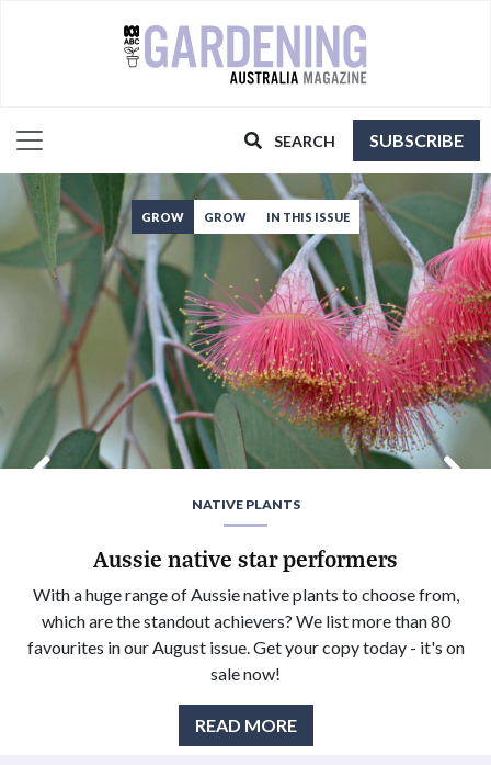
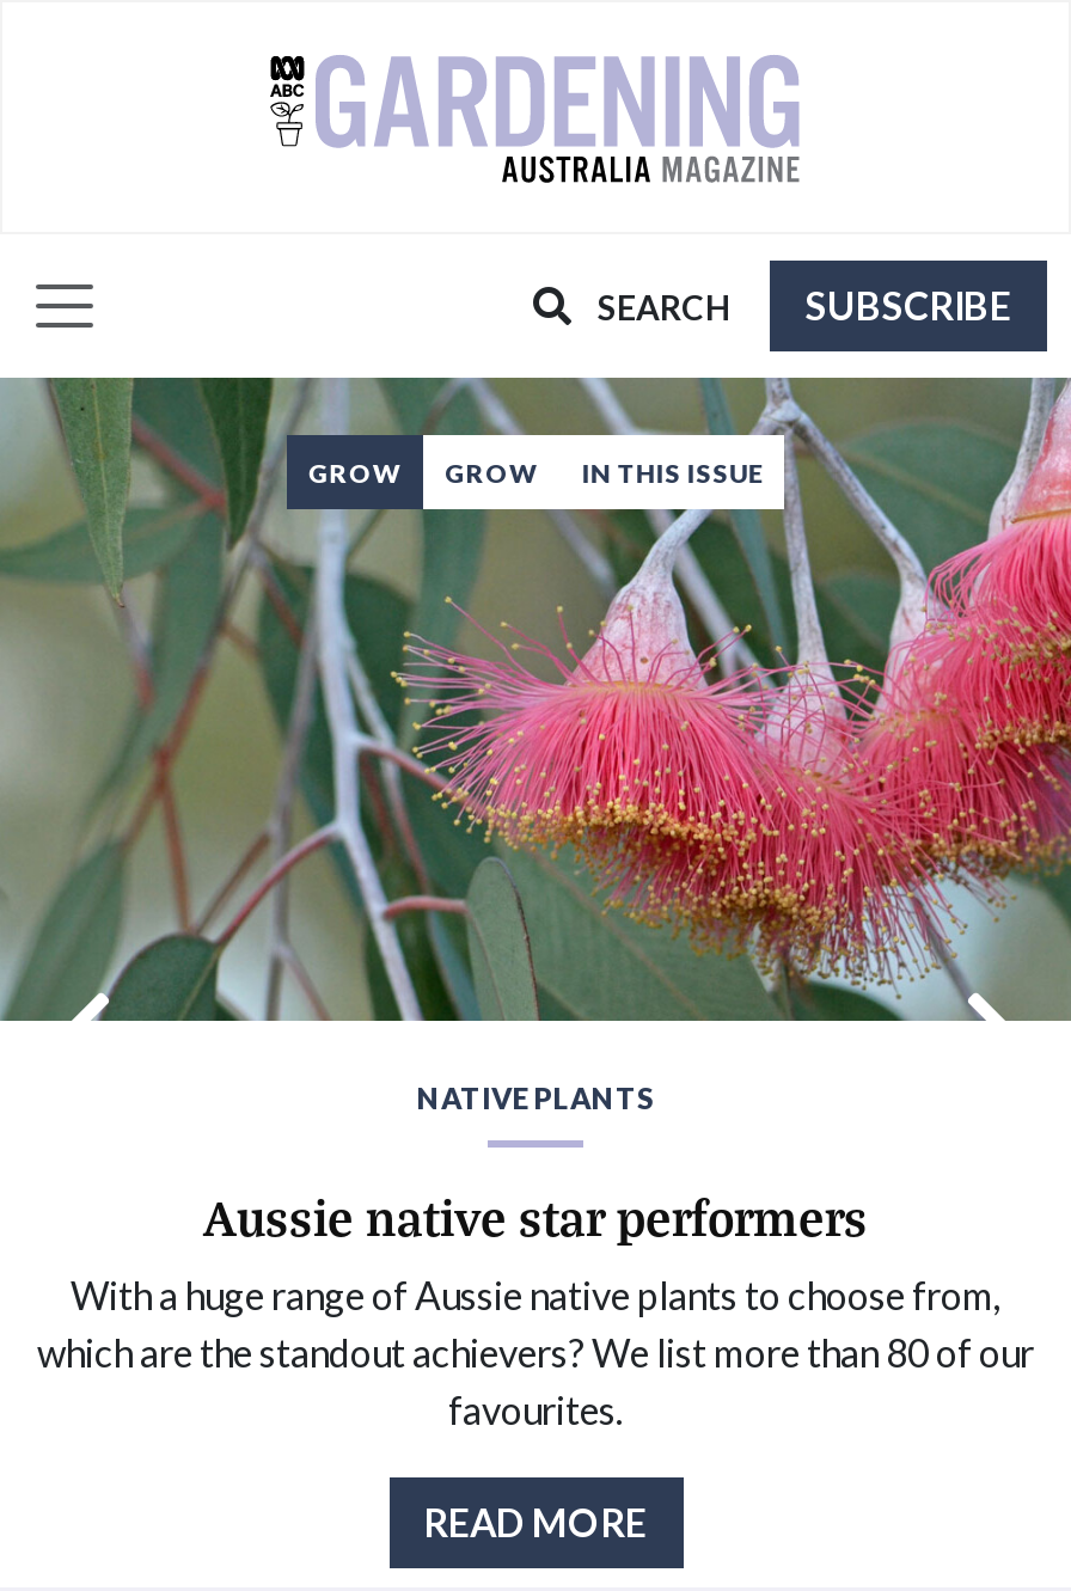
- which are the standout achievers? We list more than 80
- favourites in our August issue. Get your copy today - it's on
- sale now!
+ which are the standout achievers? We list more than 80 of our
+ favourites.
